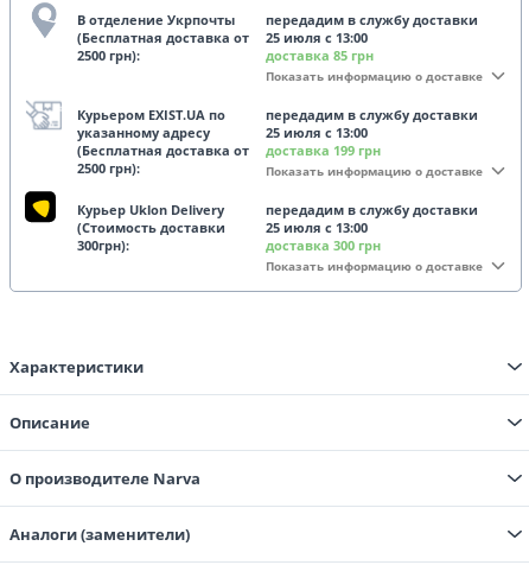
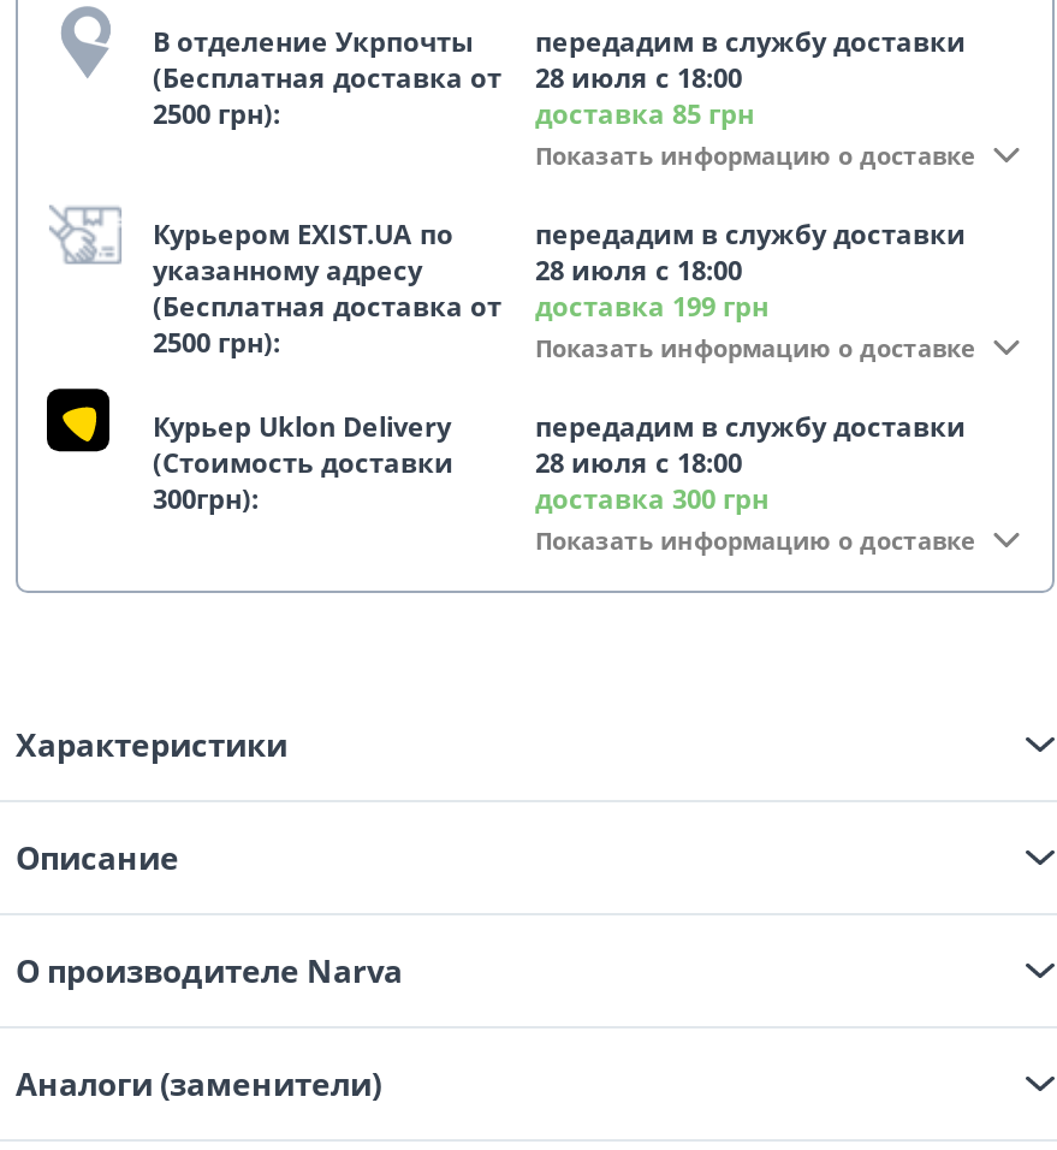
- (Бесплатная доставка от 25 июля c 13:00
+ (Бесплатная доставка от 28 июля c 18:00

- 25 июля c 13:00
+ 28 июля c 18:00

- 25 июля c 13:00
+ 28 июля c 18:00
